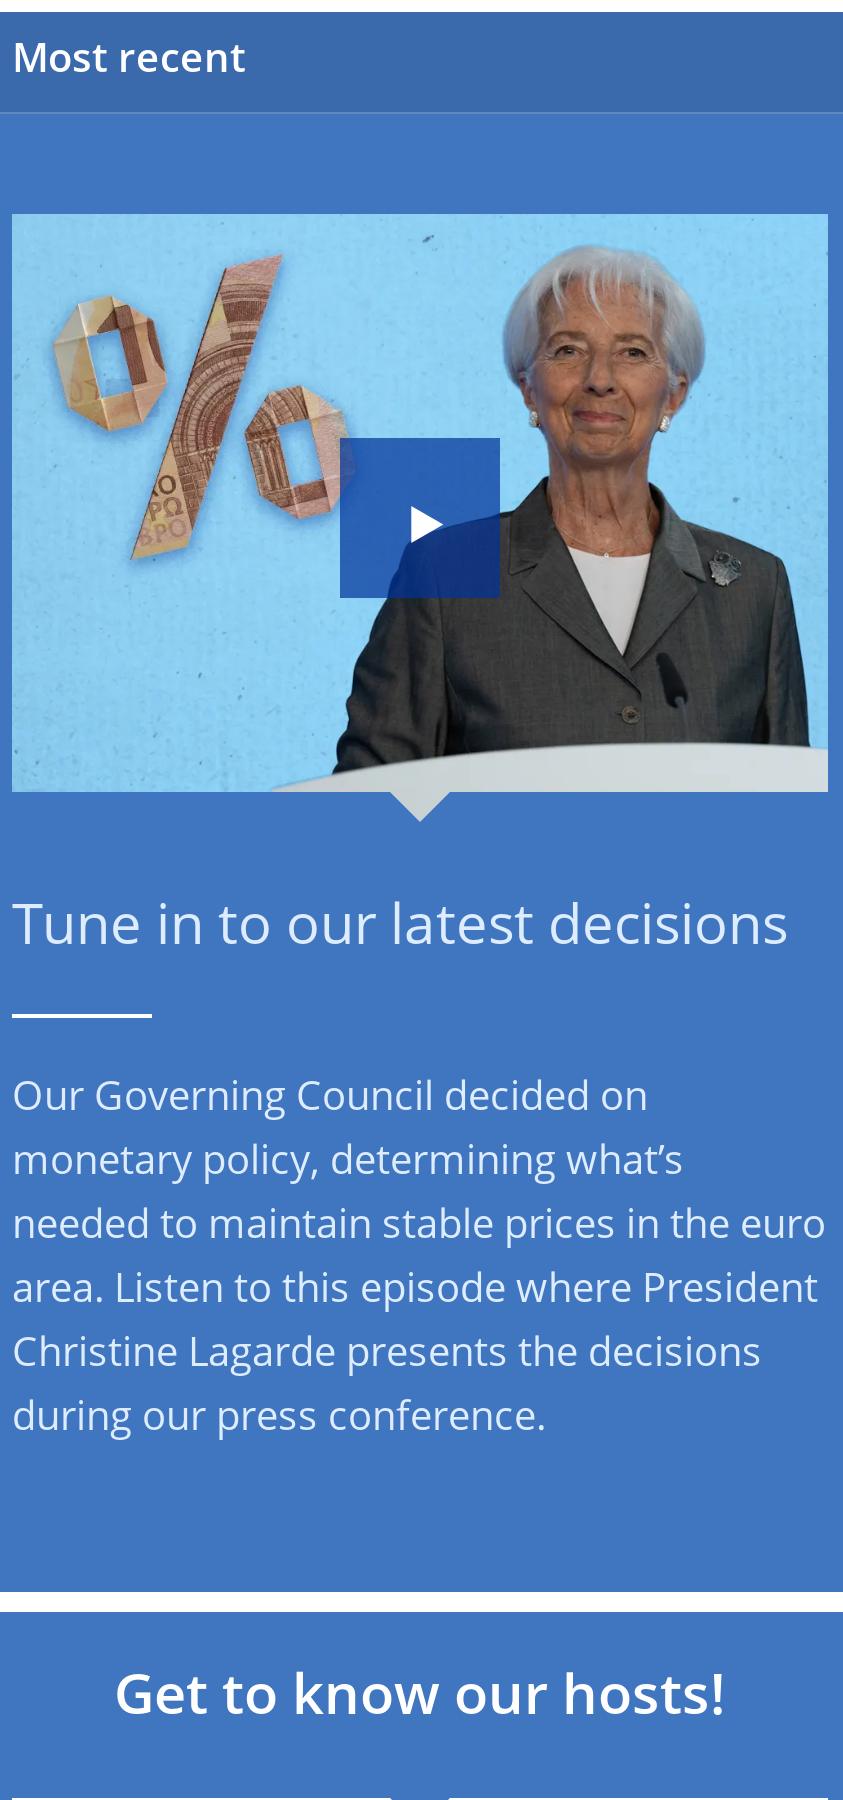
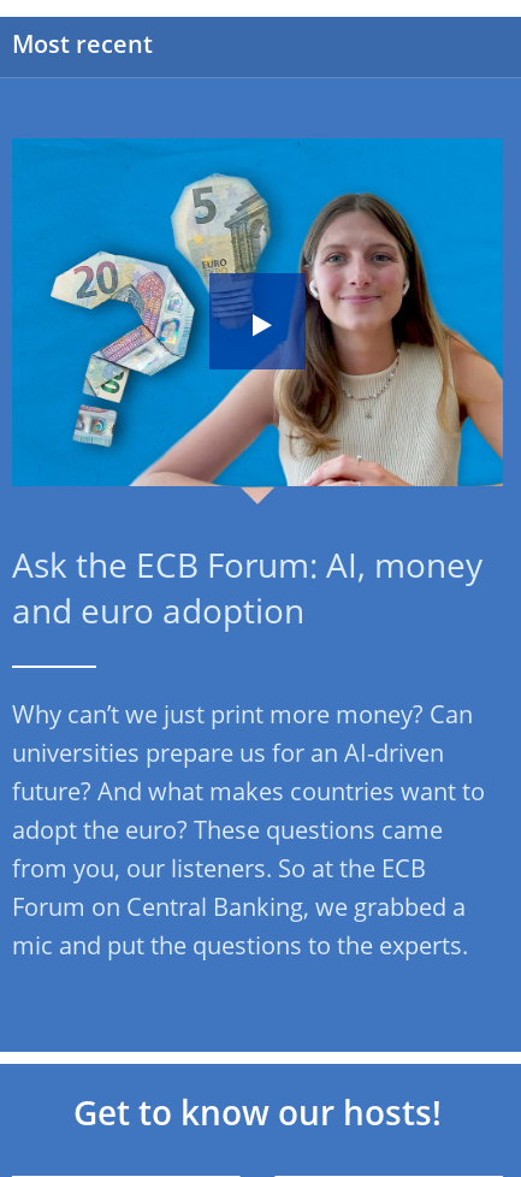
- [image]
+ [image]

- Tune in to our latest decisions
- Our Governing Council decided on
- monetary policy, determining what’s
- needed to maintain stable prices in the euro
- area. Listen to this episode where President
- Christine Lagarde presents the decisions
- during our press conference.
+ Ask the ECB Forum: AI, money
+ and euro adoption
+ Why can’t we just print more money? Can
+ universities prepare us for an AI-driven
+ future? And what makes countries want to
+ adopt the euro? These questions came
+ from you, our listeners. So at the ECB
+ Forum on Central Banking, we grabbed a
+ mic and put the questions to the experts.
